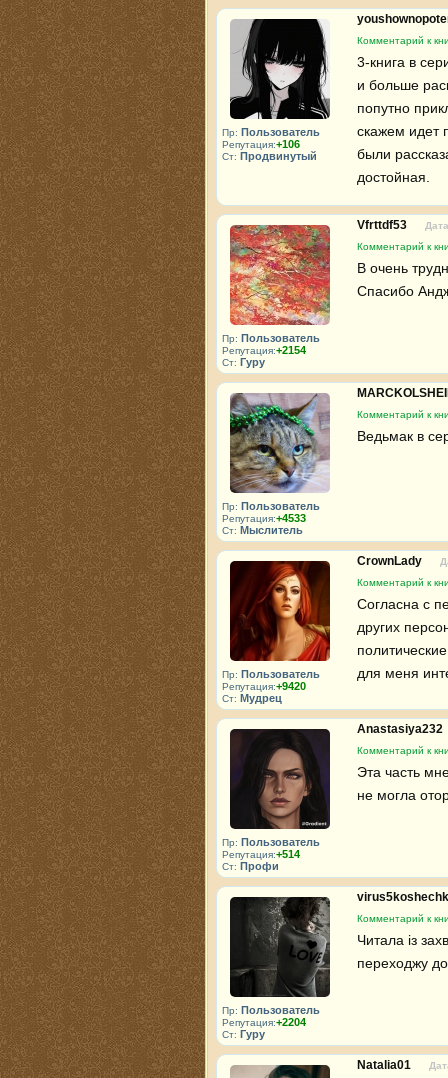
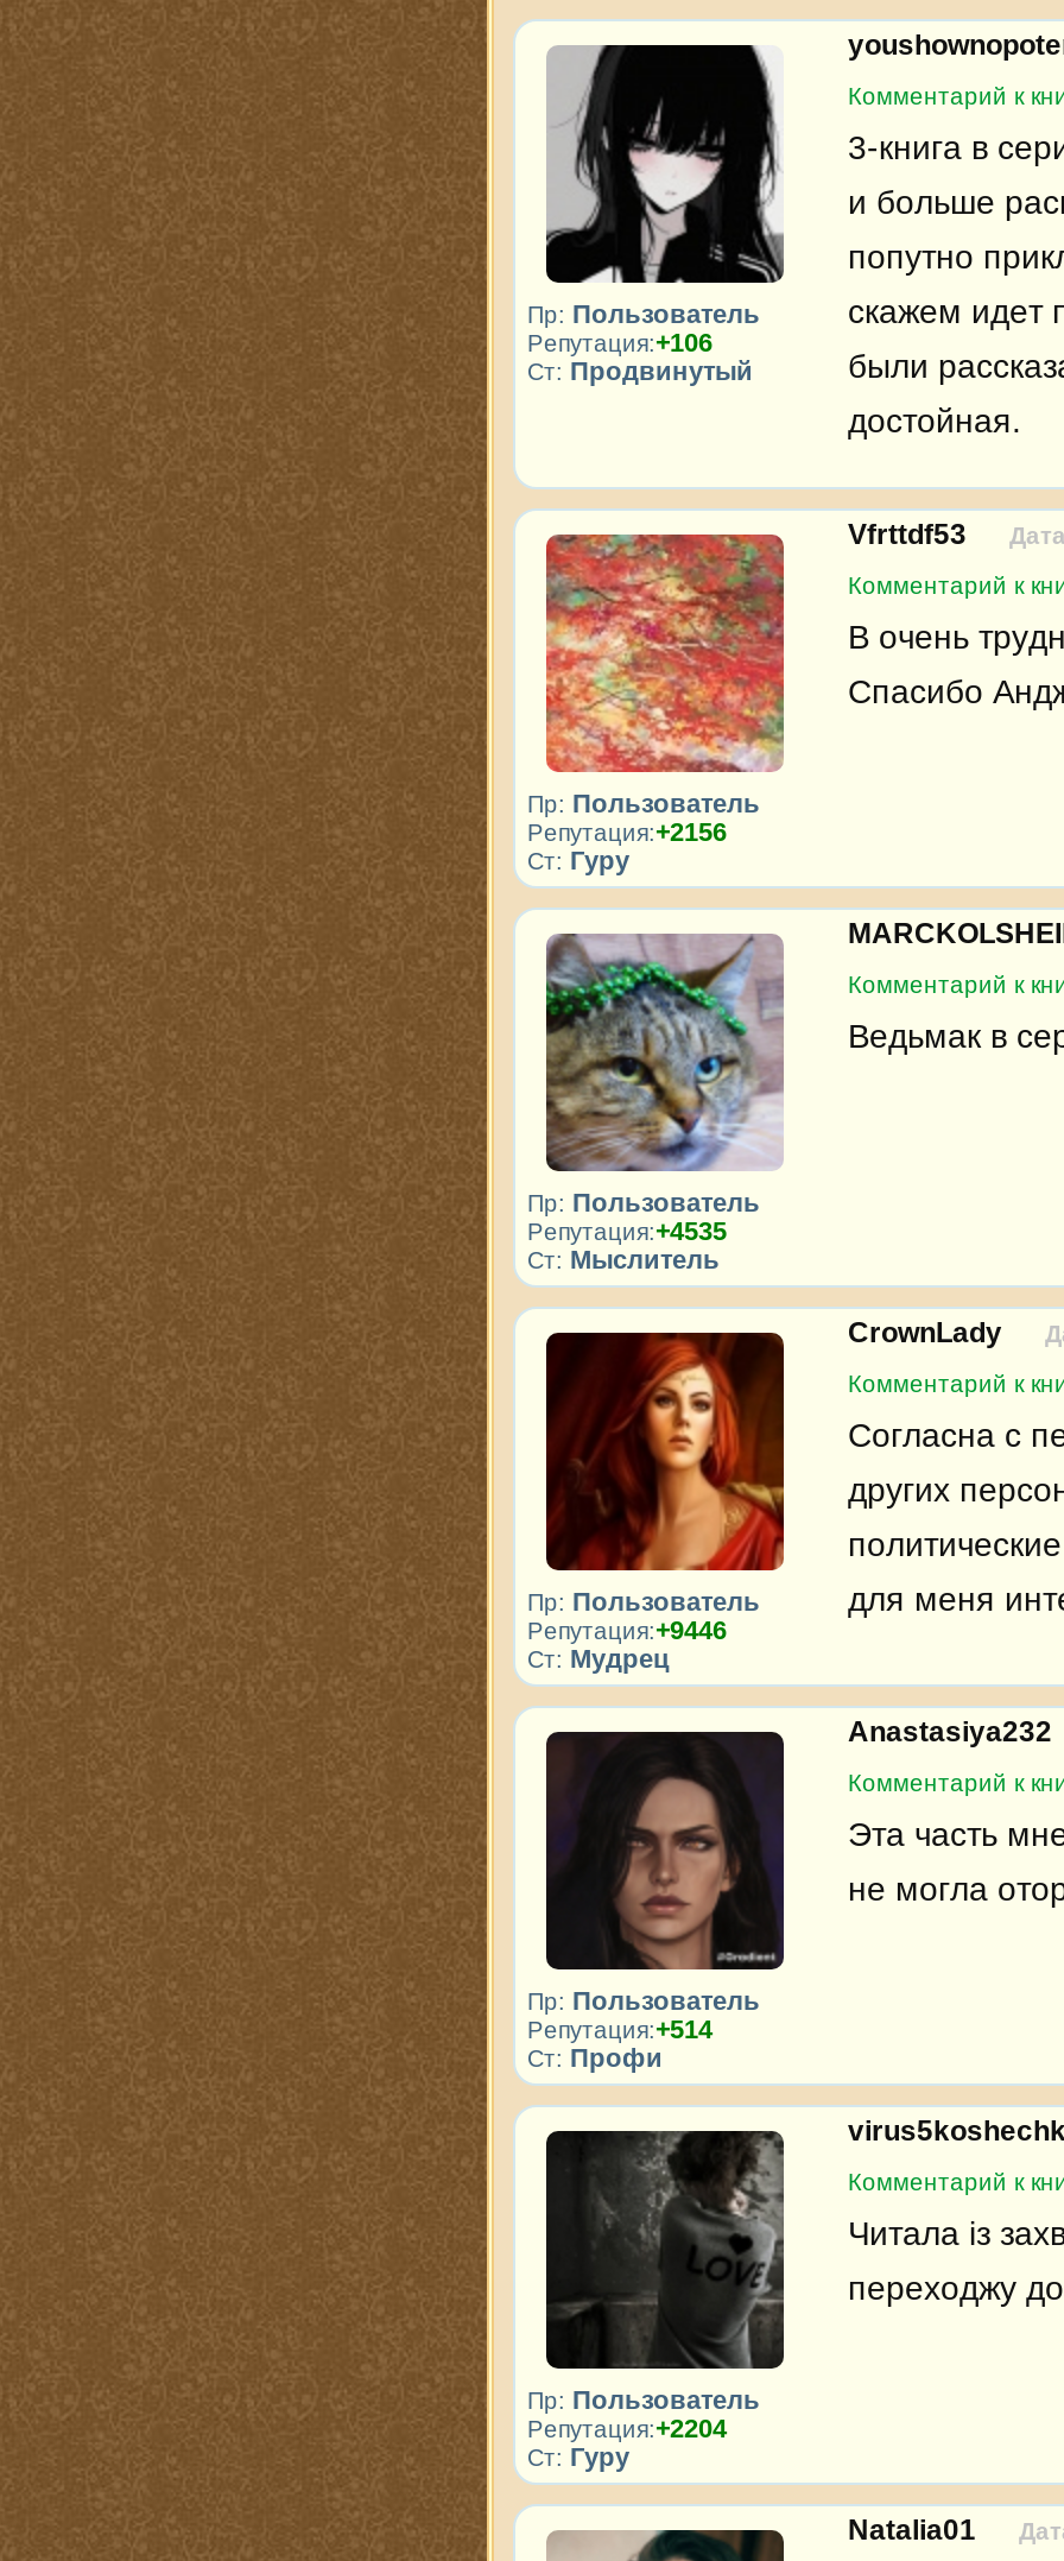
- Репутация:+2154
+ Репутация:+2156

- Репутация:+4533
+ Репутация:+4535

- Репутация:+9420
+ Репутация:+9446
